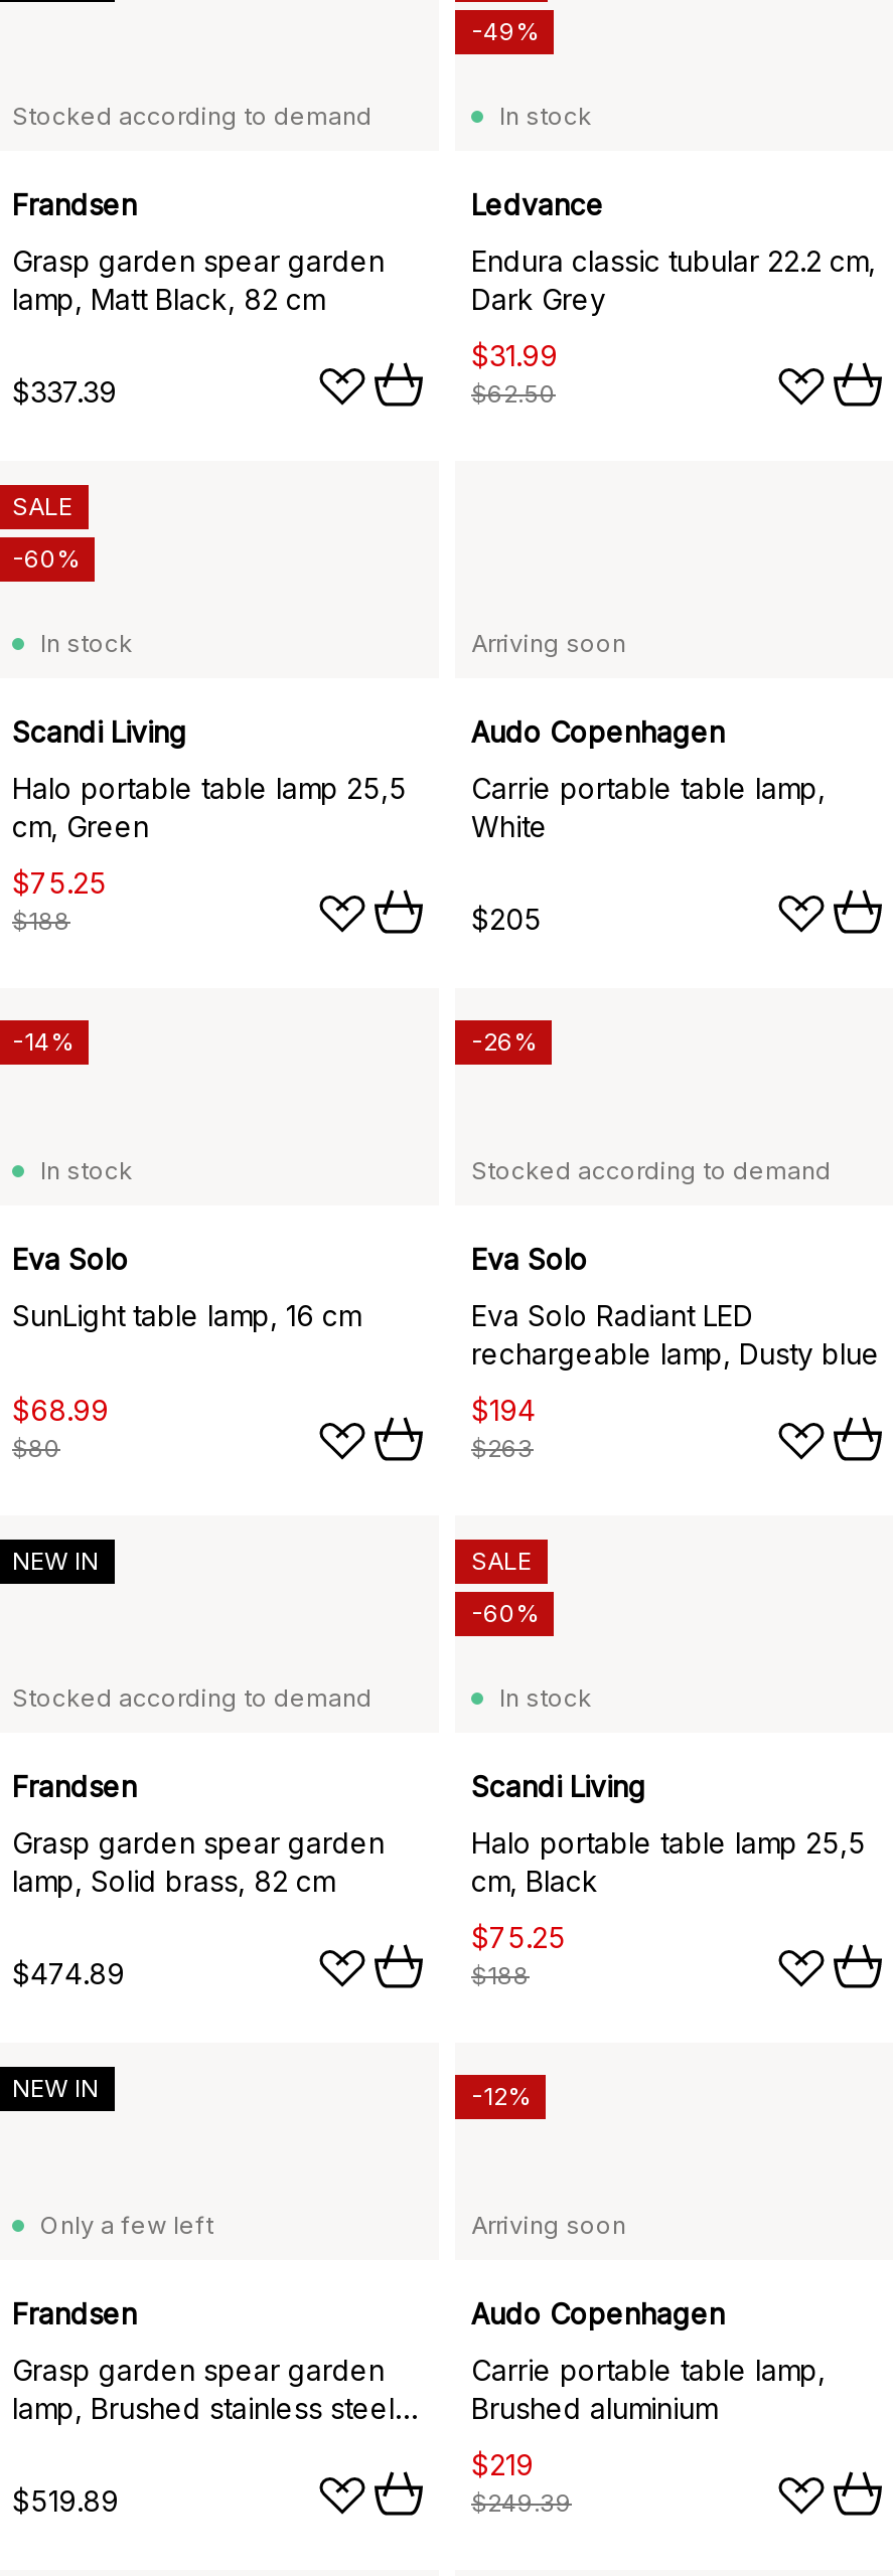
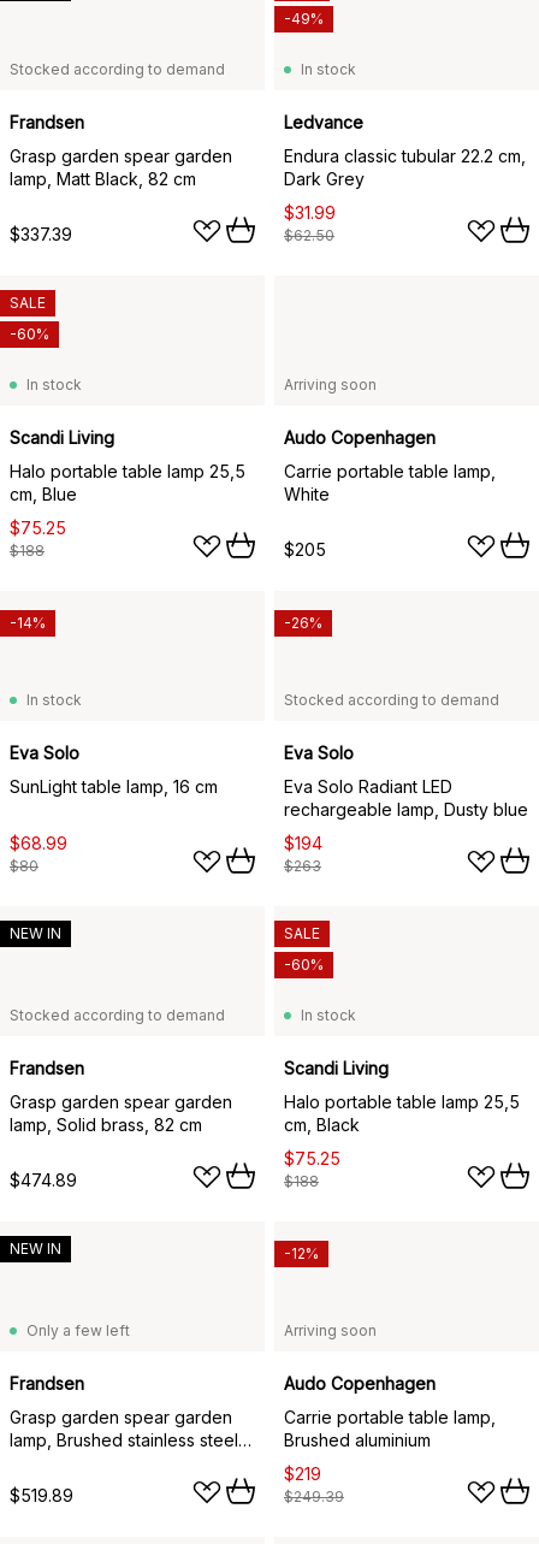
- cm, Green
+ cm, Blue
